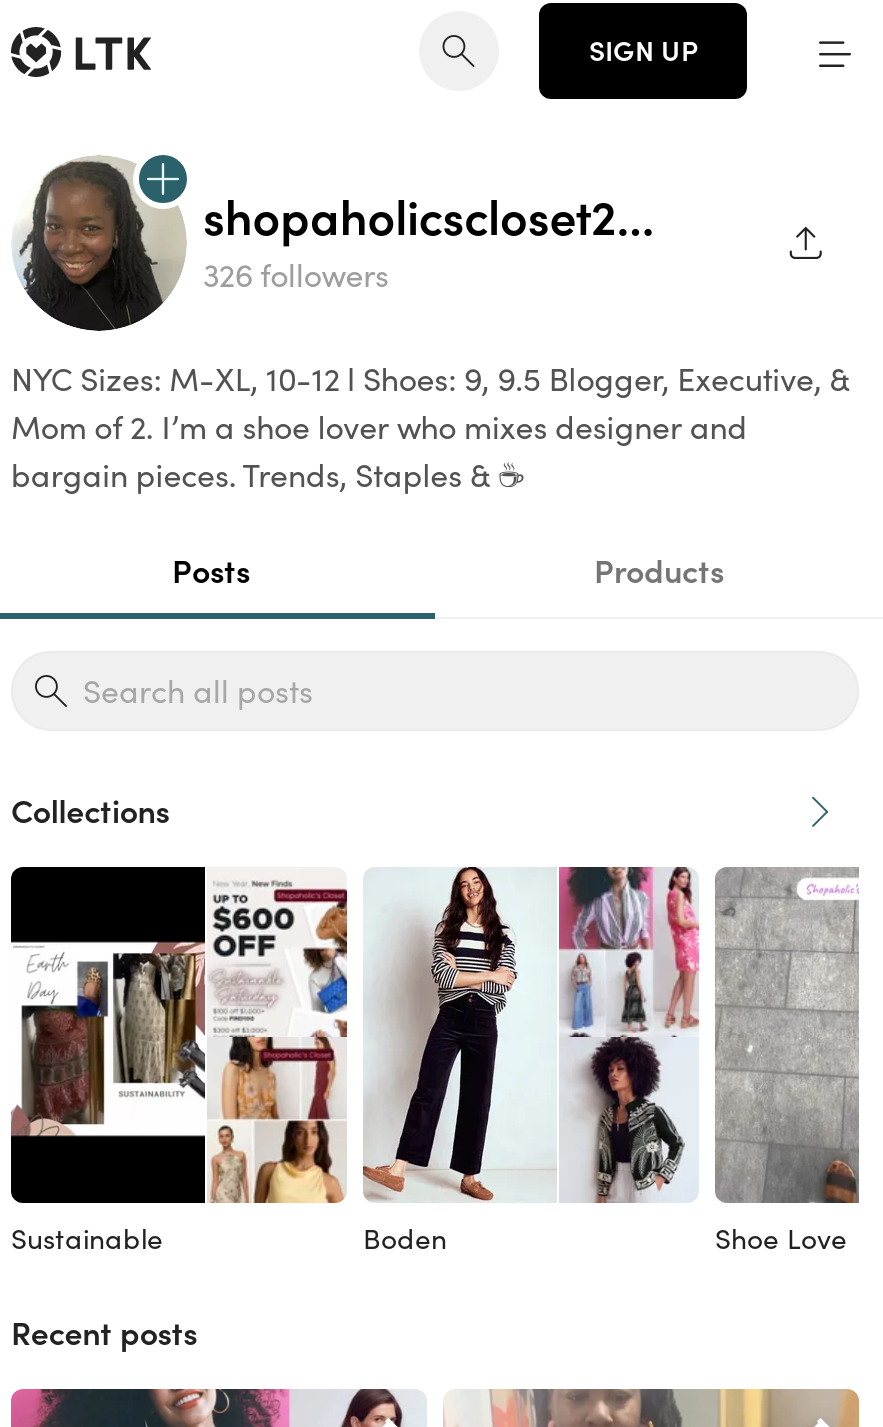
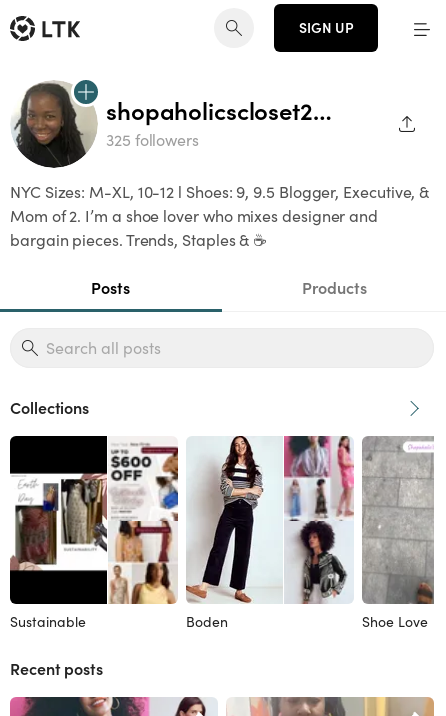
- 326 followers
+ 325 followers
